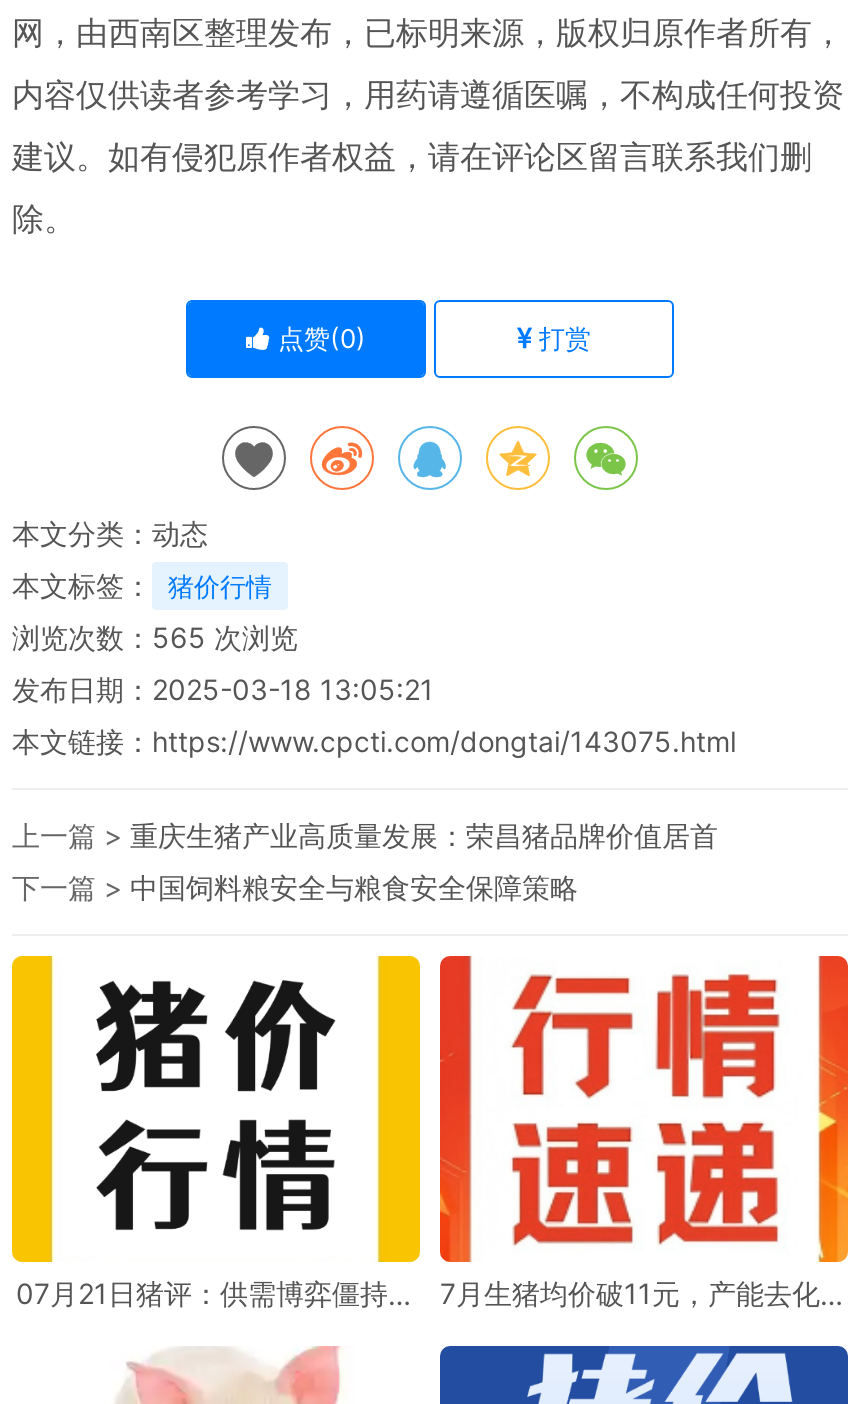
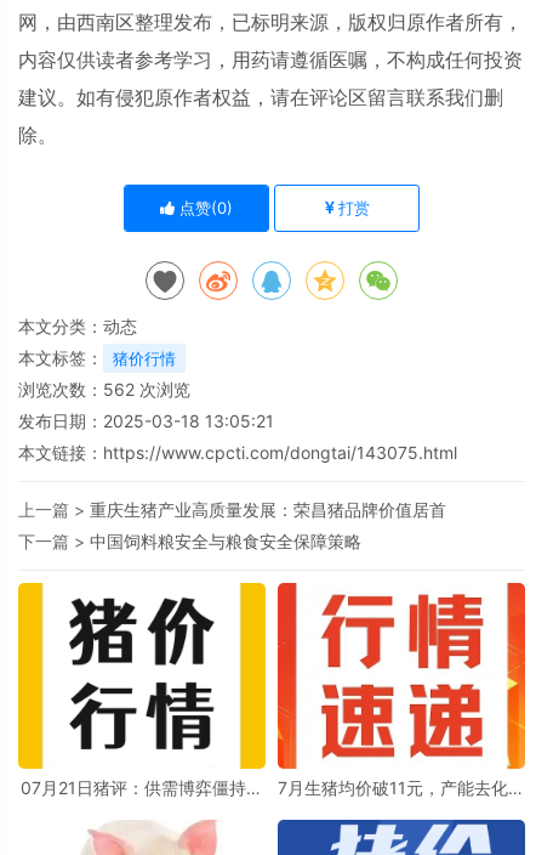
- 浏览次数：565次浏览
+ 浏览次数：562次浏览
